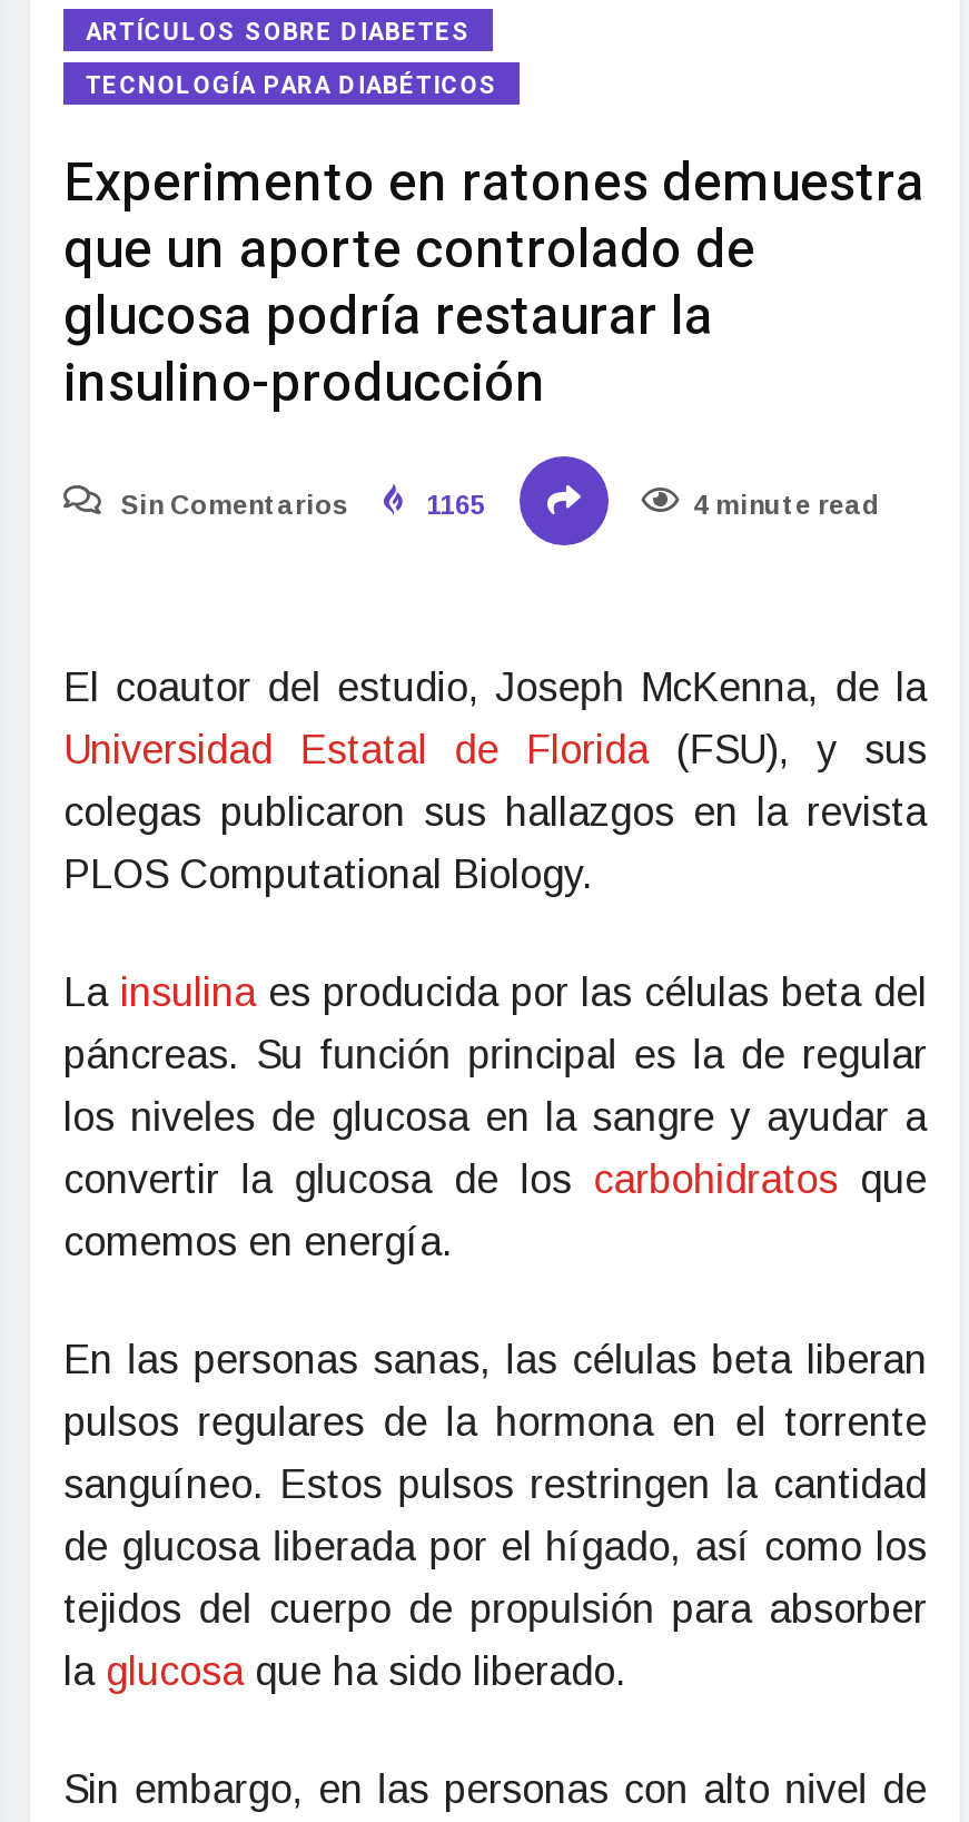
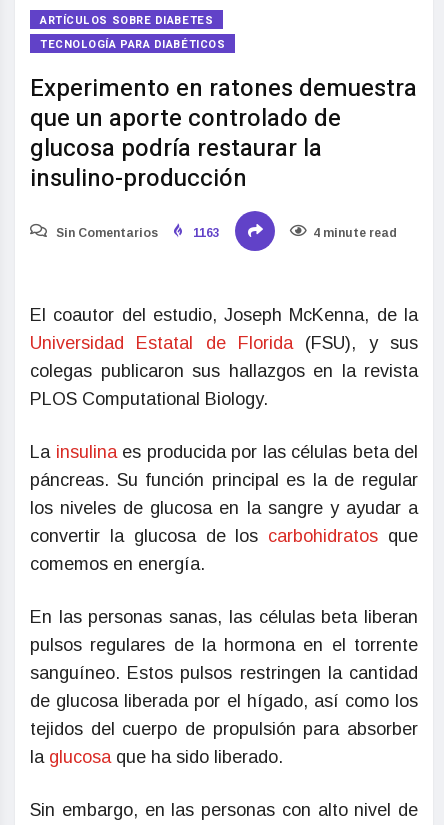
- 1165
+ 1163
